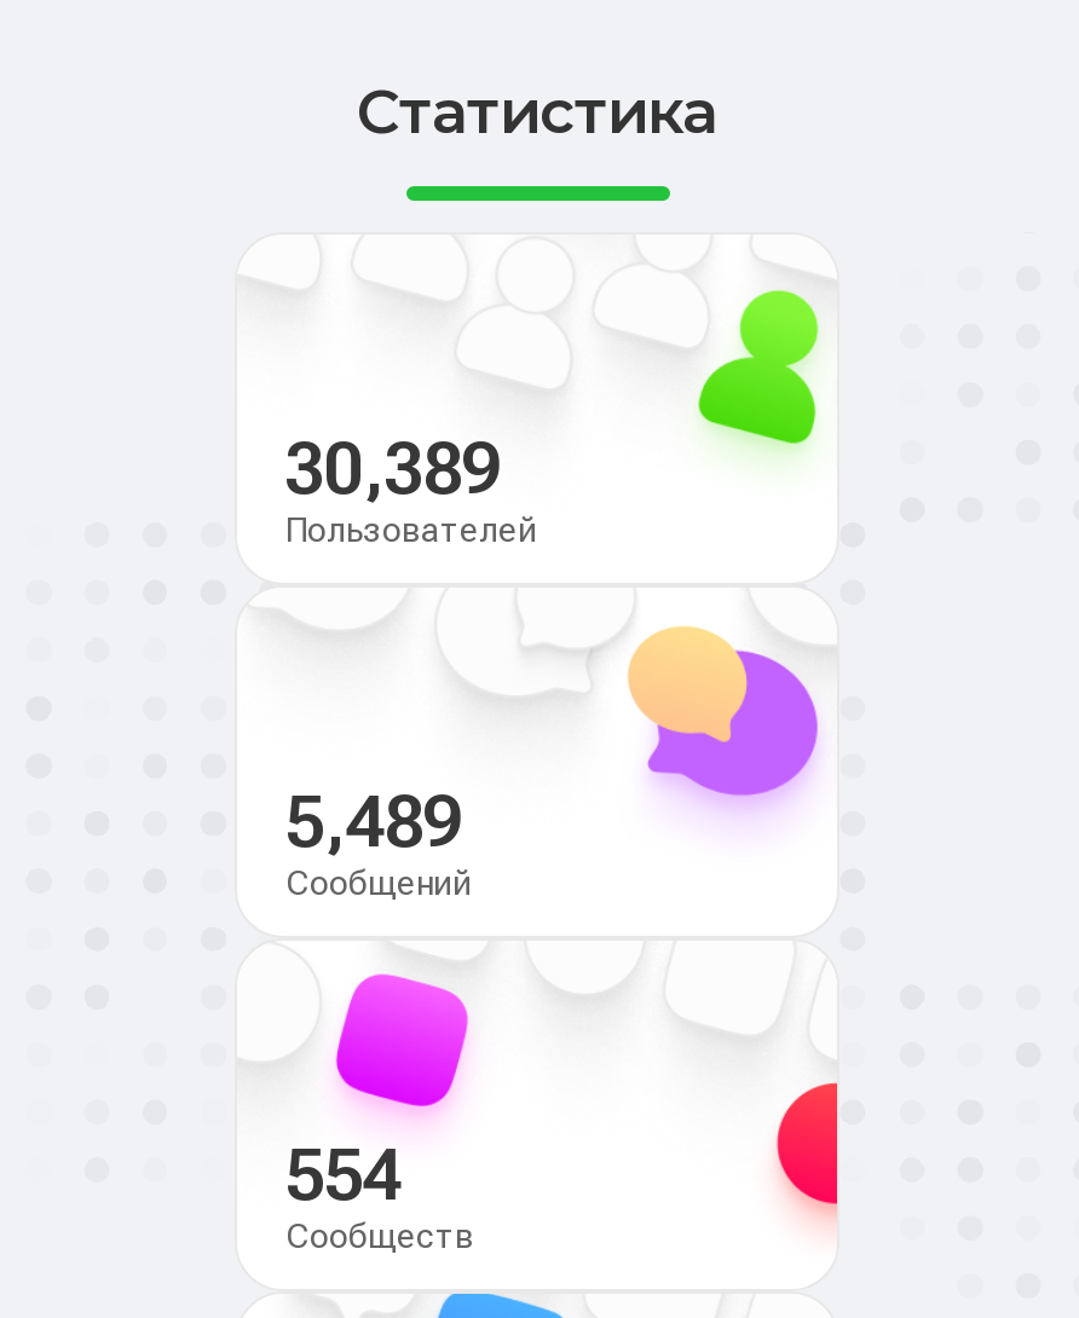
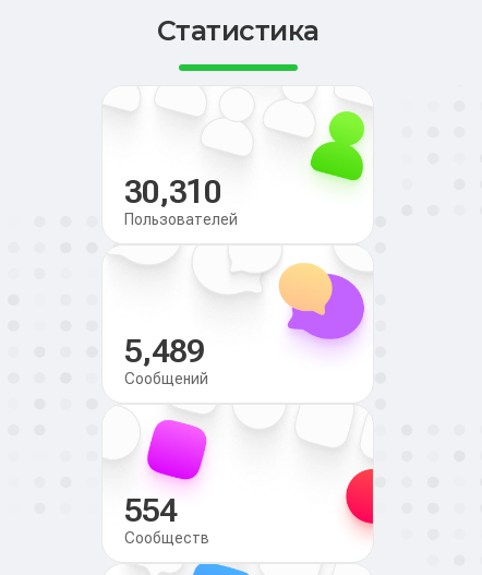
- 30,389
+ 30,310
